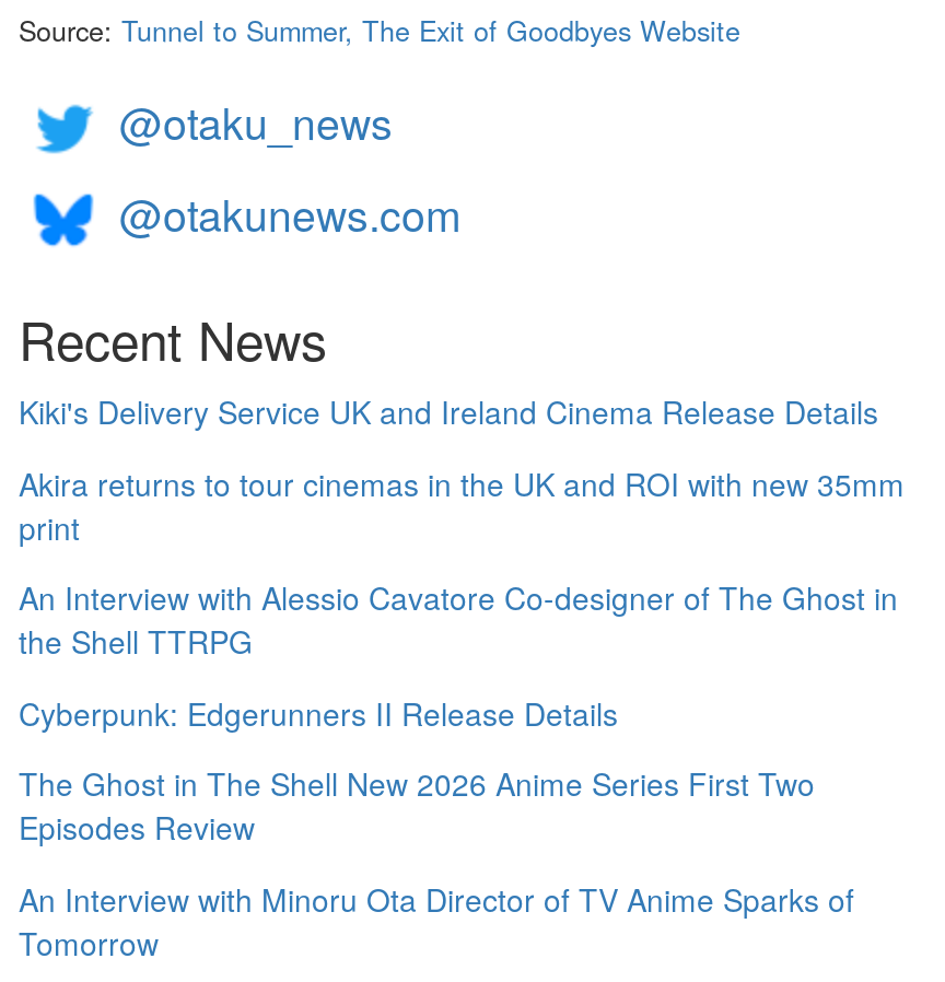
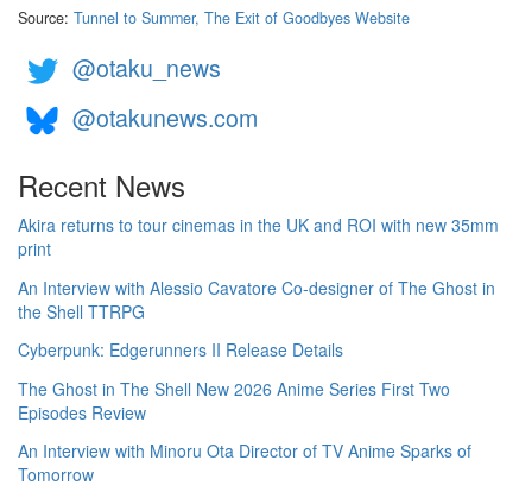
- Kiki's Delivery Service UK and Ireland Cinema Release Details
